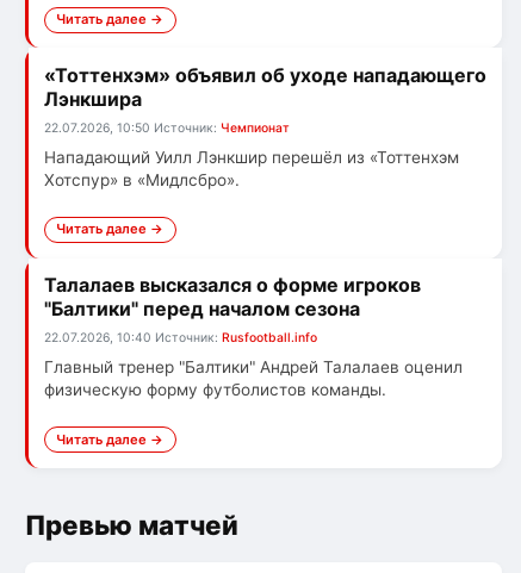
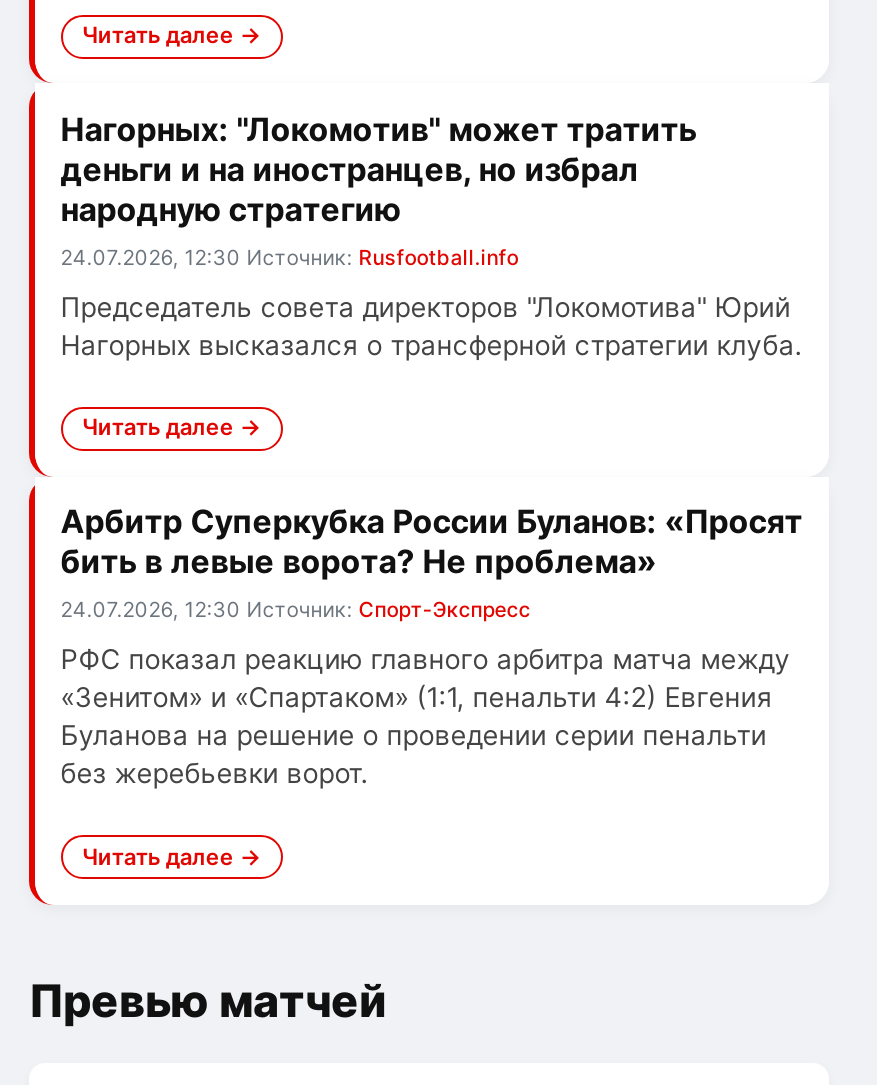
- «Тоттенхэм» объявил об уходе нападающего
- Лэнкшира
- 22.07.2026, 10:50 Источник: Чемпионат
+ Нагорных: "Локомотив" может тратить
+ деньги и на иностранцев, но избрал
+ народную стратегию
+ 24.07.2026, 12:30 Источник: Rusfootball.info

- Нападающий Уилл Лэнкшир перешёл из «Тоттенхэм
- Хотспур» в «Мидлсбро».
+ Председатель совета директоров "Локомотива" Юрий
+ Нагорных высказался о трансферной стратегии клуба.

- Талалаев высказался о форме игроков
- "Балтики" перед началом сезона
- 22.07.2026, 10:40 Источник: Rusfootball.info
+ Арбитр Суперкубка России Буланов: «Просят
+ бить в левые ворота? Не проблема»
+ 24.07.2026, 12:30 Источник: Спорт-Экспресс

- Главный тренер "Балтики" Андрей Талалаев оценил
- физическую форму футболистов команды.
+ РФС показал реакцию главного арбитра матча между
+ «Зенитом» и «Спартаком» (1:1, пенальти 4:2) Евгения
+ Буланова на решение о проведении серии пенальти
+ без жеребьевки ворот.
